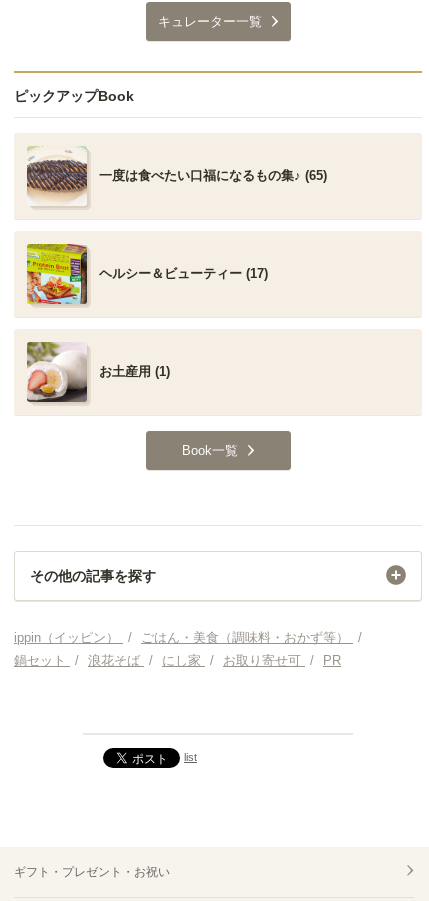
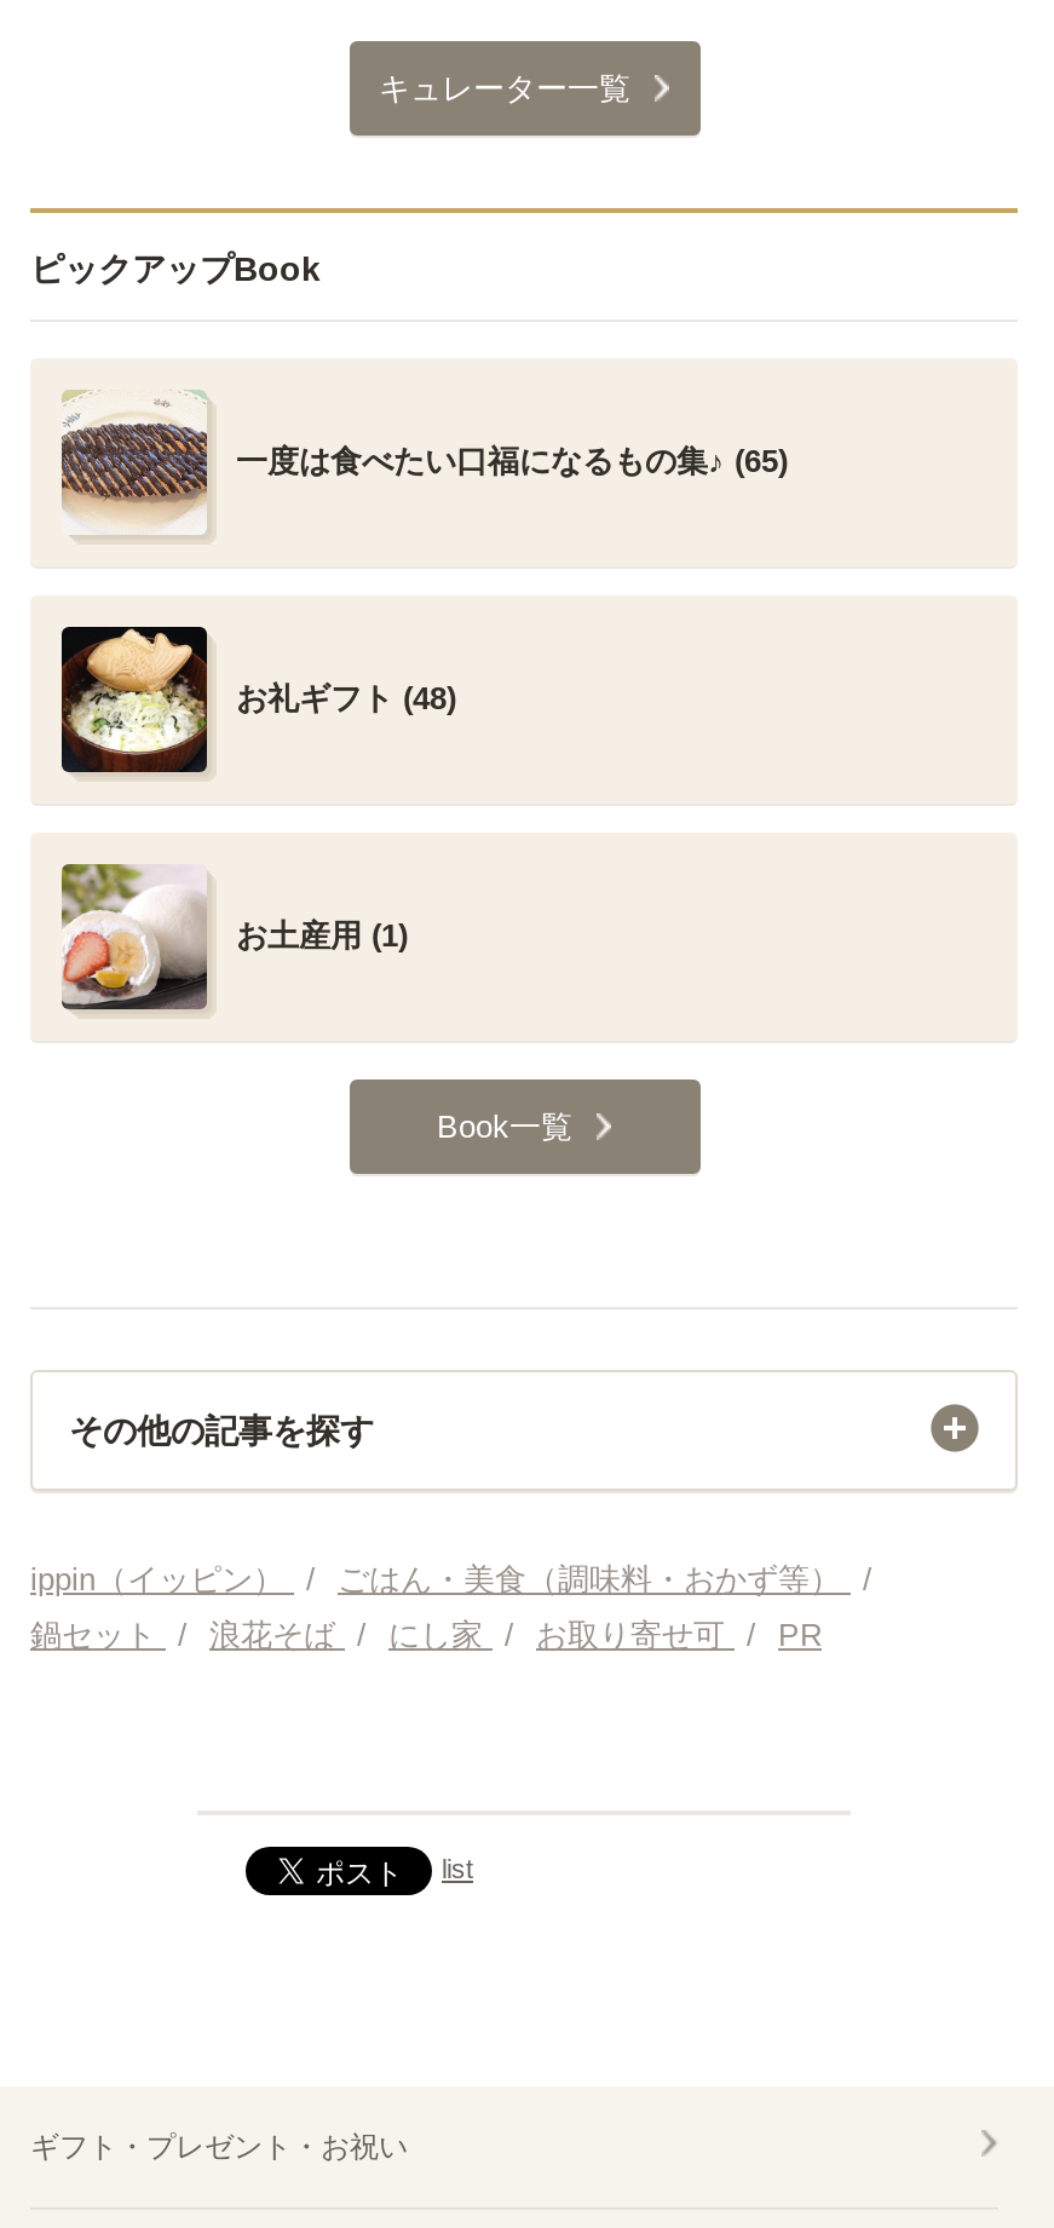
- [image]
- ヘルシー＆ビューティー (17)
+ [image]
+ お礼ギフト (48)
